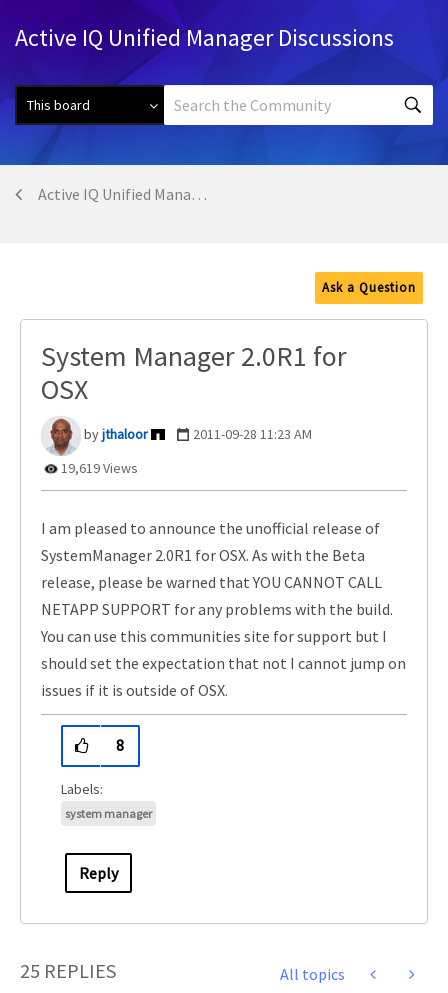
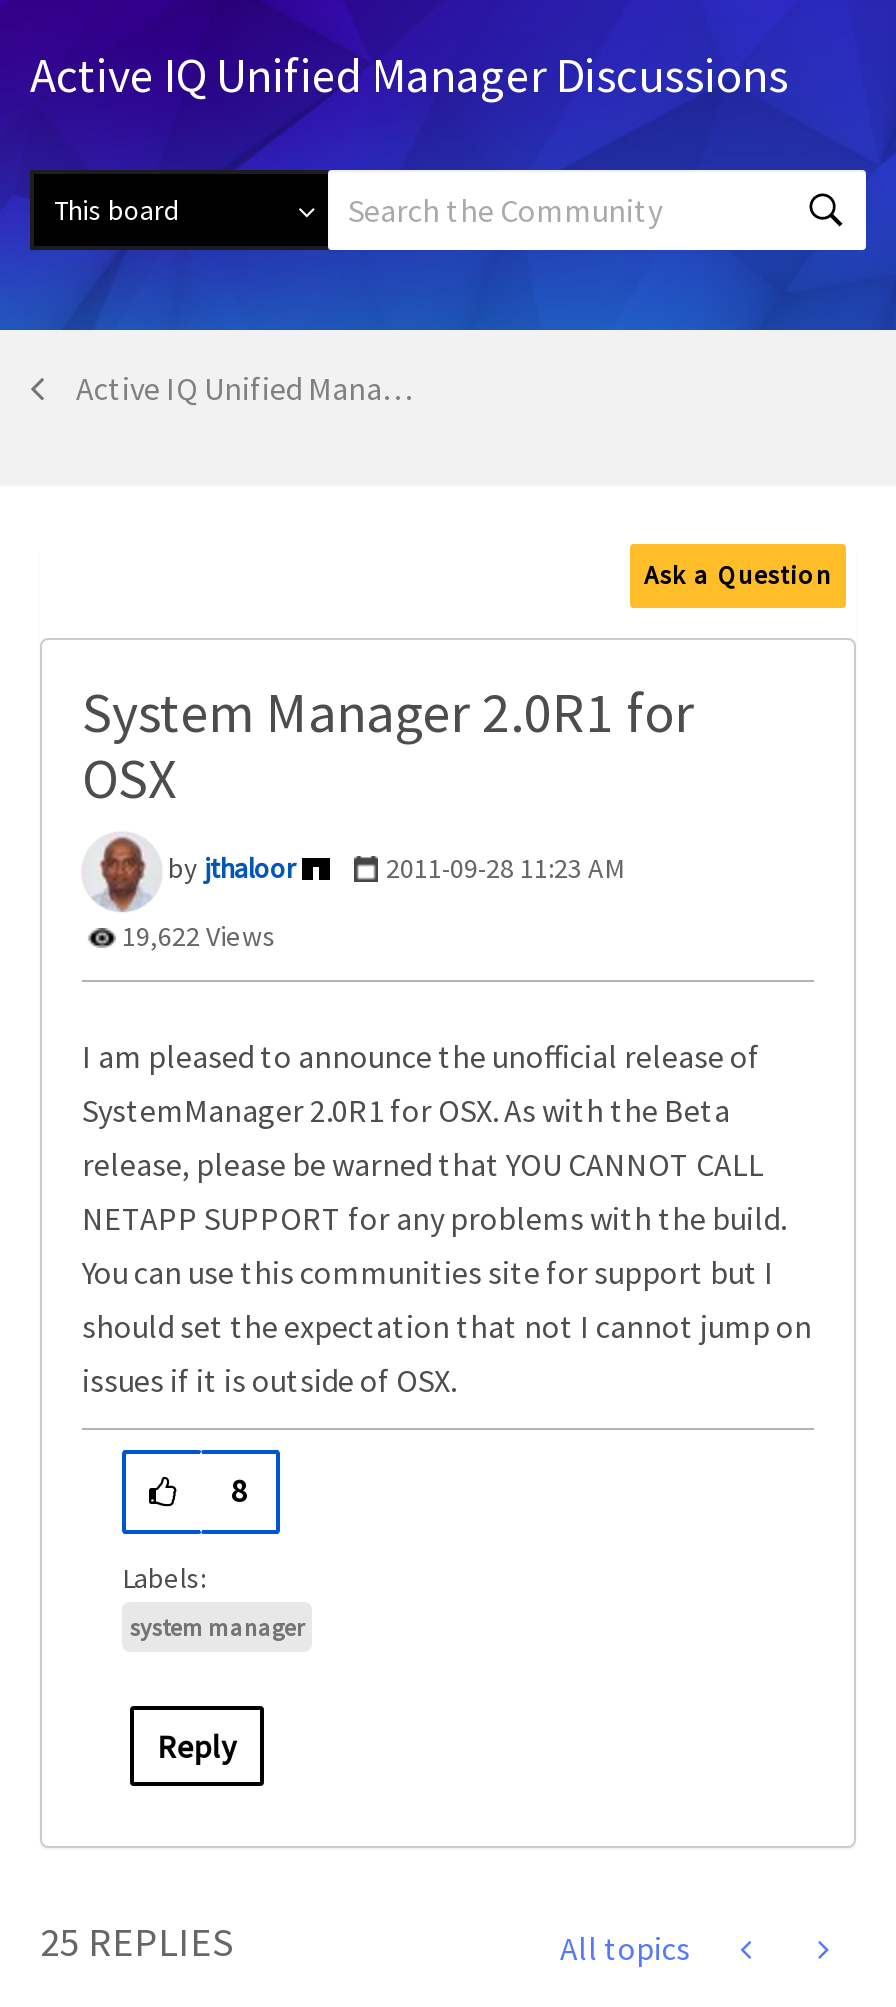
- 19,619 Views
+ 19,622 Views
